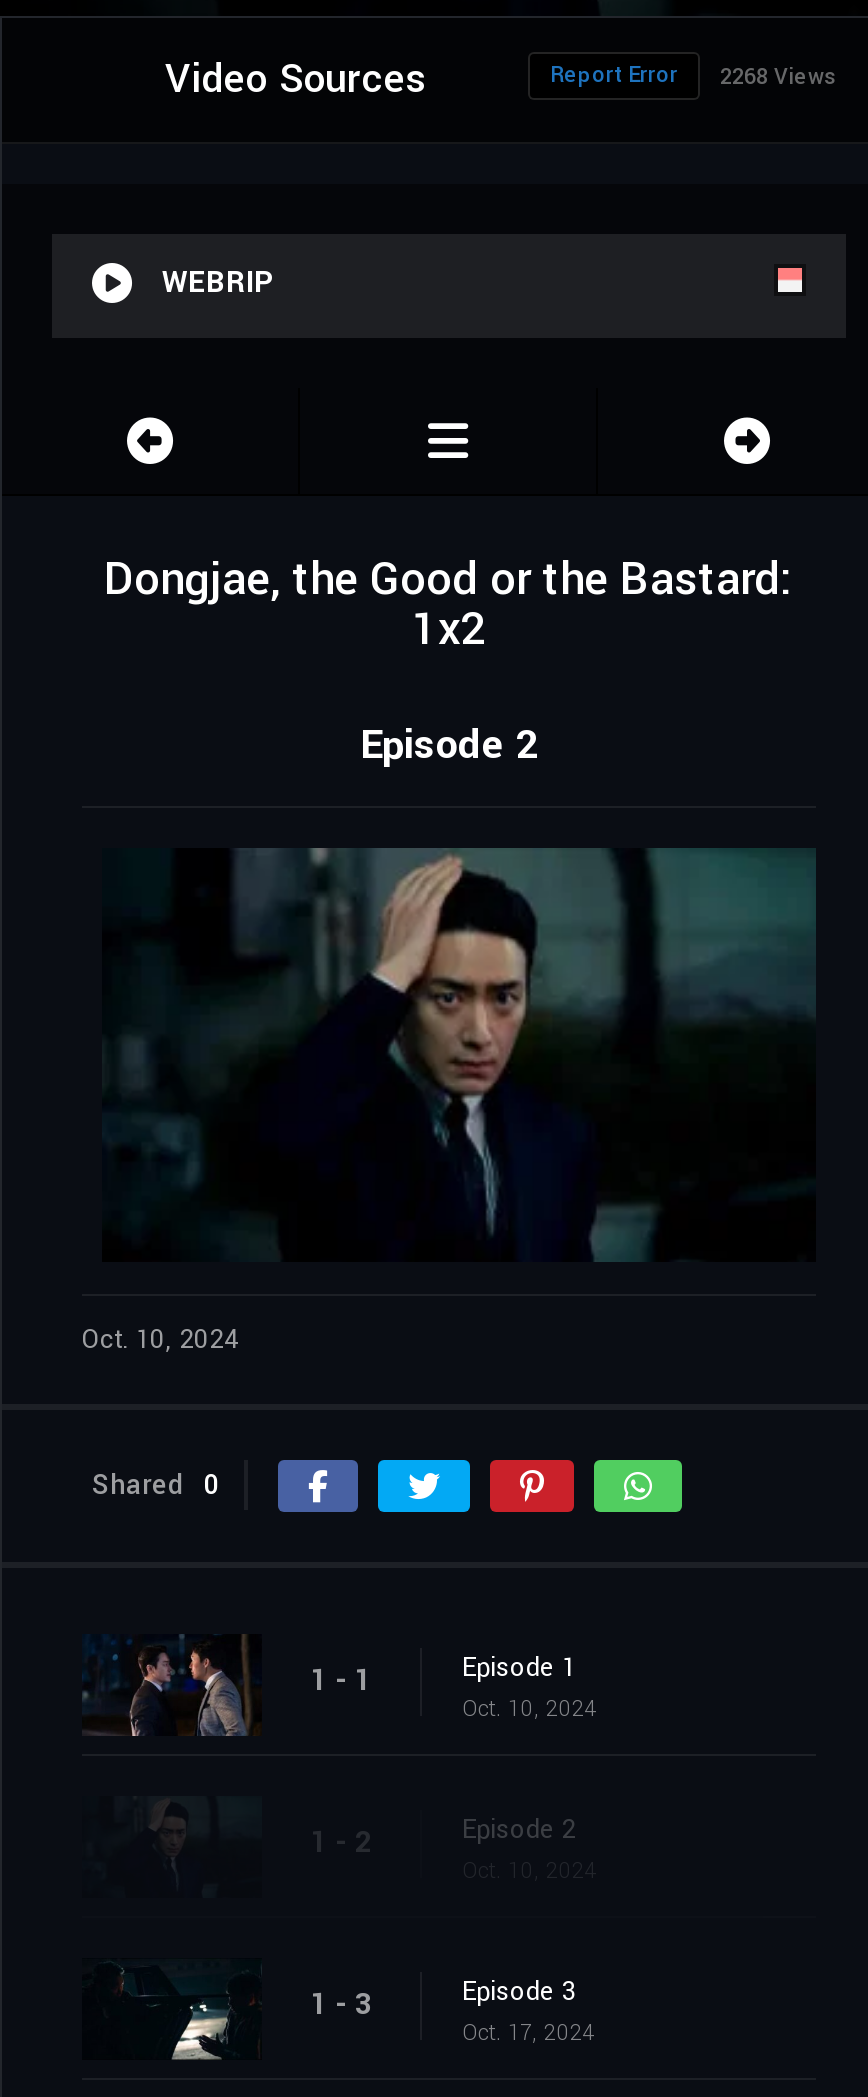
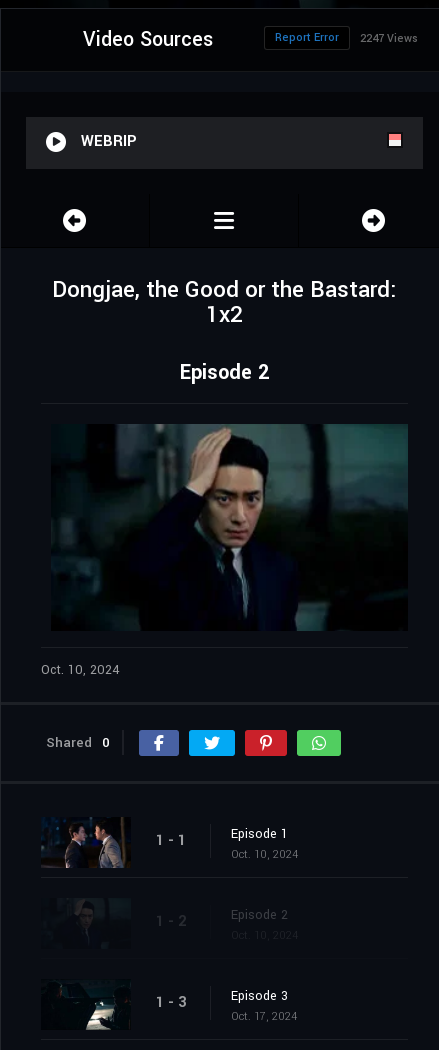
- Report Error 2268 Views
+ Report Error 2247 Views
